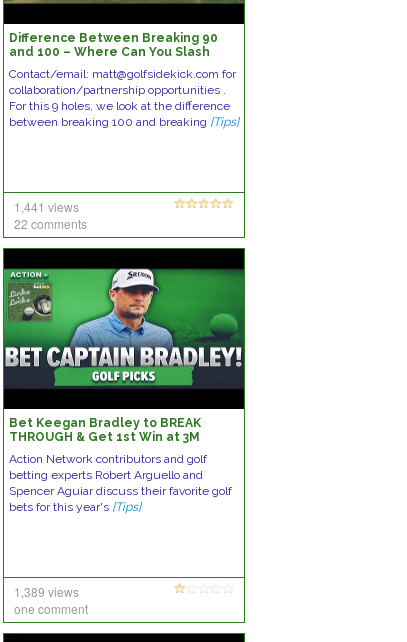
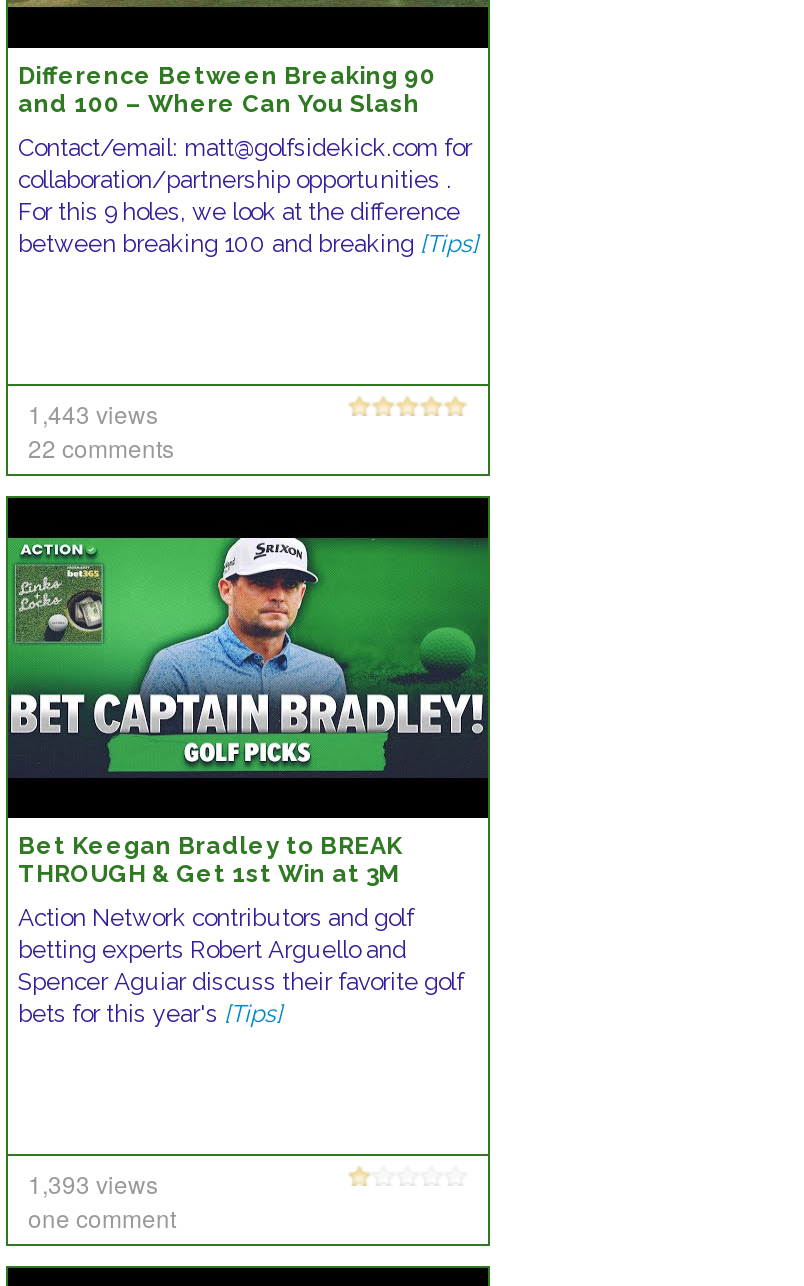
- 1,441 views
+ 1,443 views

- 1,389 views
+ 1,393 views
